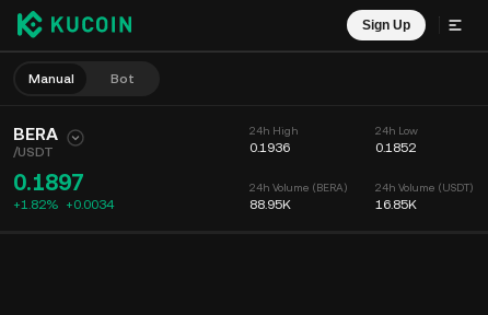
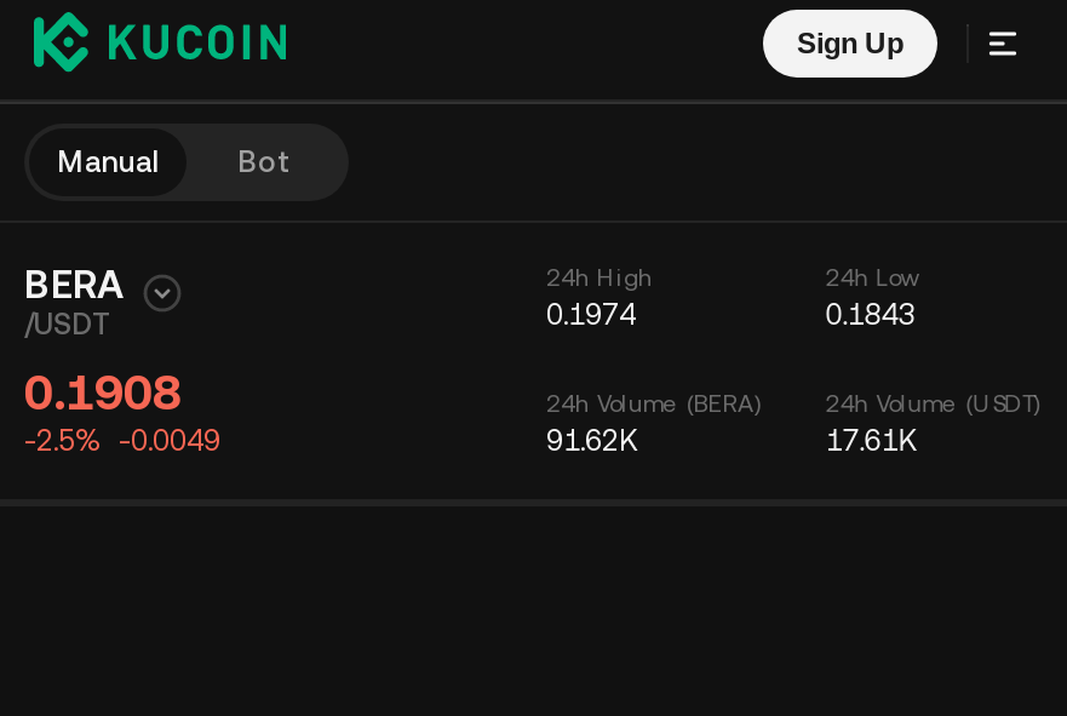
- 0.1936
+ 0.1974

- 0.1852
+ 0.1843

- 0.1897
- +1.82% +0.0034
+ 0.1908
+ -2.5% -0.0049

- 88.95K
+ 91.62K

- 16.85K
+ 17.61K
